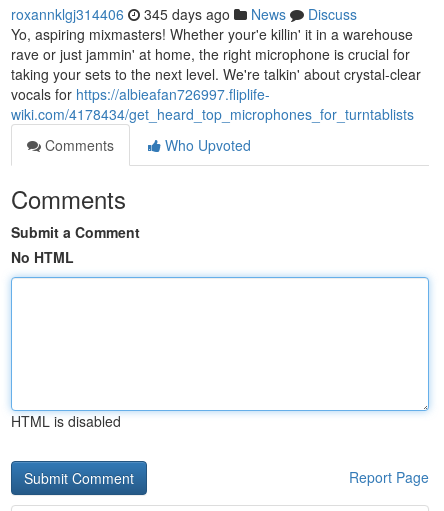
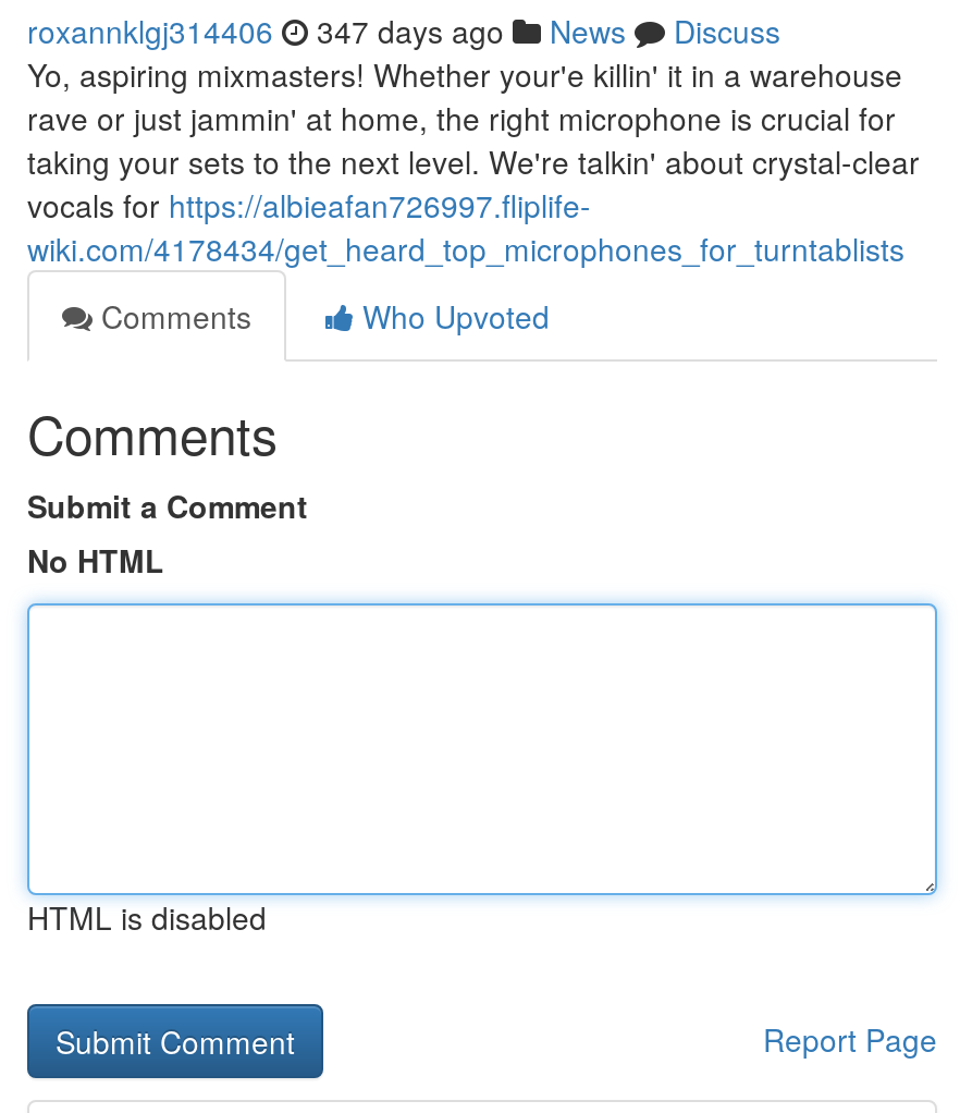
- roxannklgj314406 345 days ago News Discuss
+ roxannklgj314406 347 days ago News Discuss
